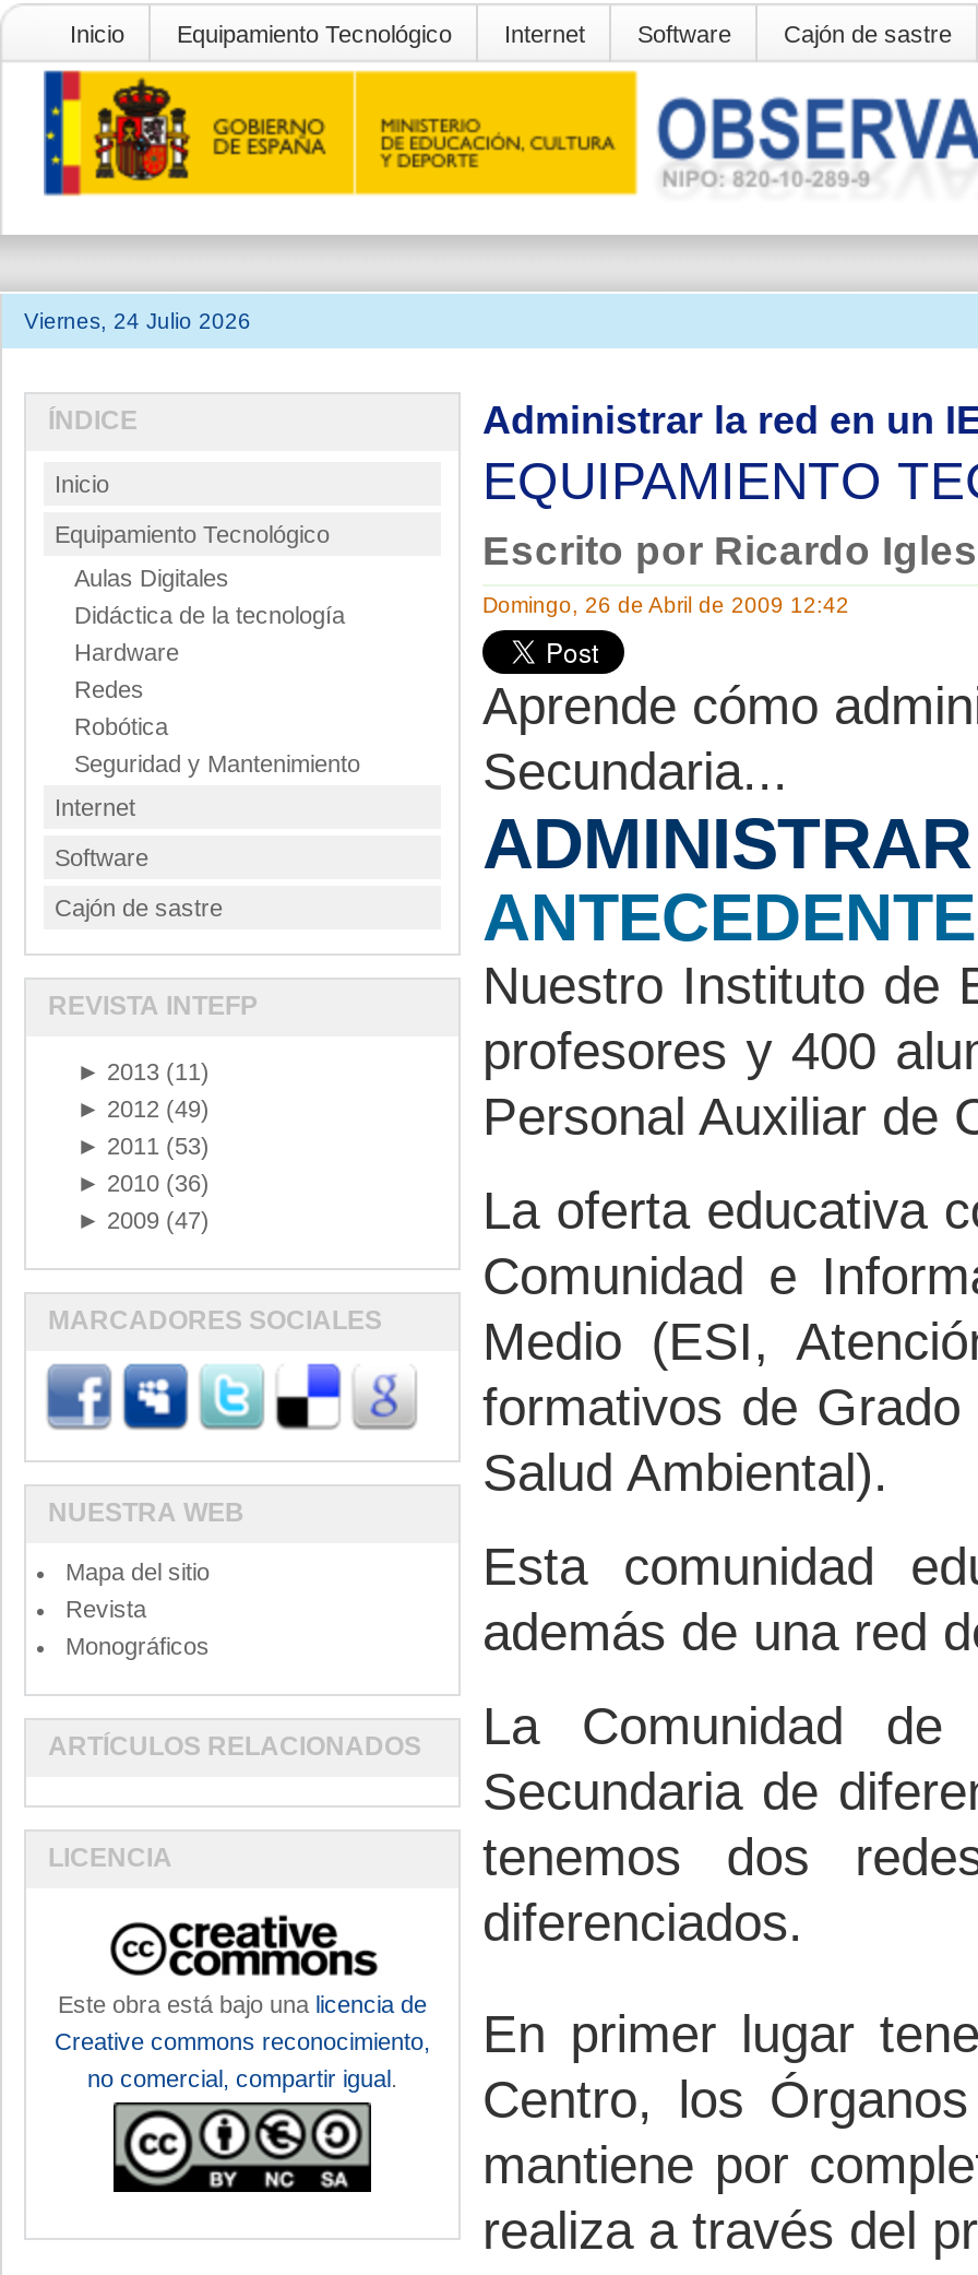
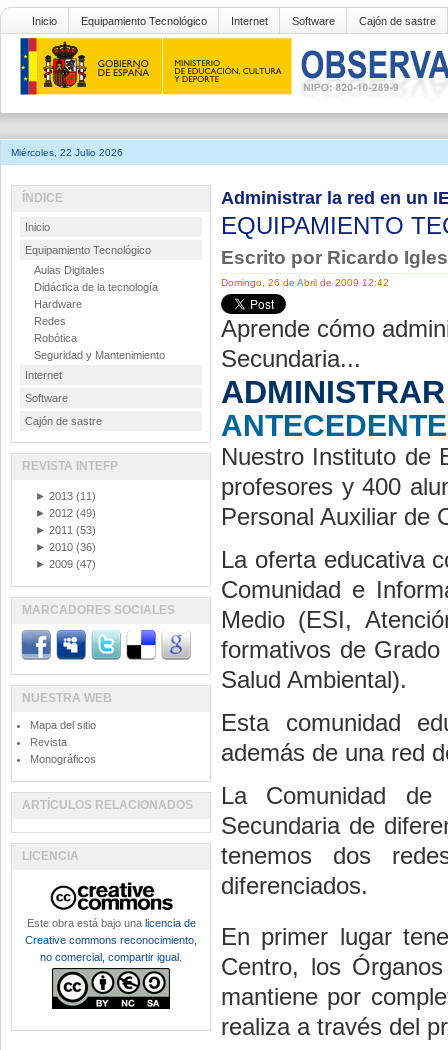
- Viernes, 24 Julio 2026
+ Miércoles, 22 Julio 2026
